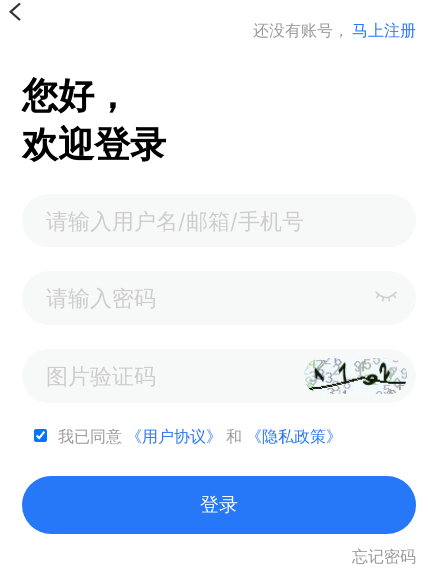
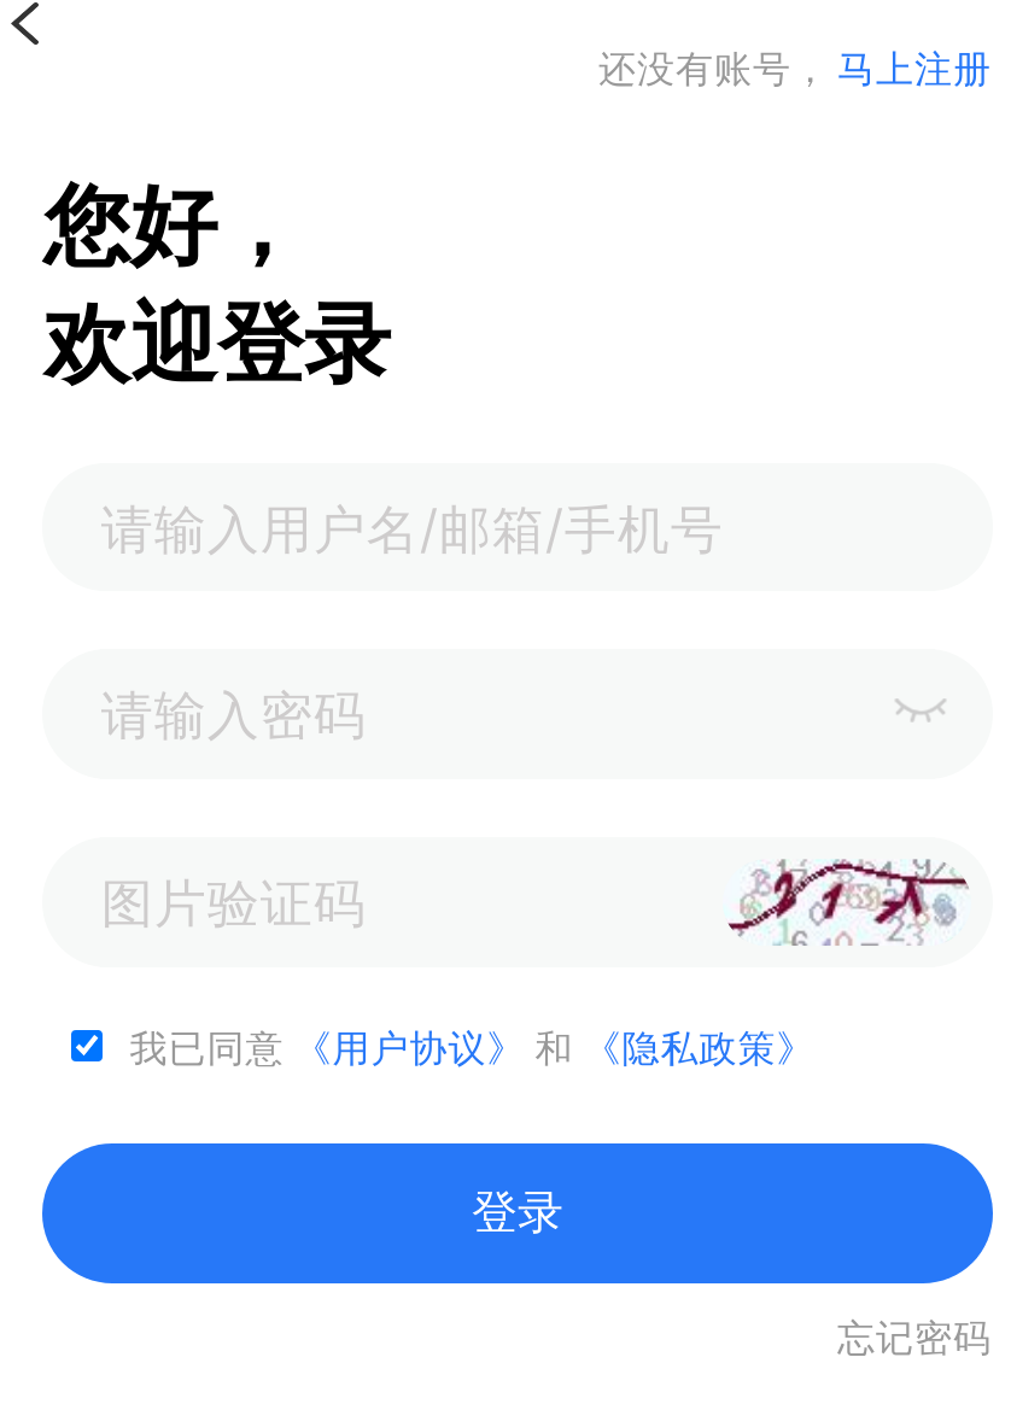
- [image]
+ [image]
